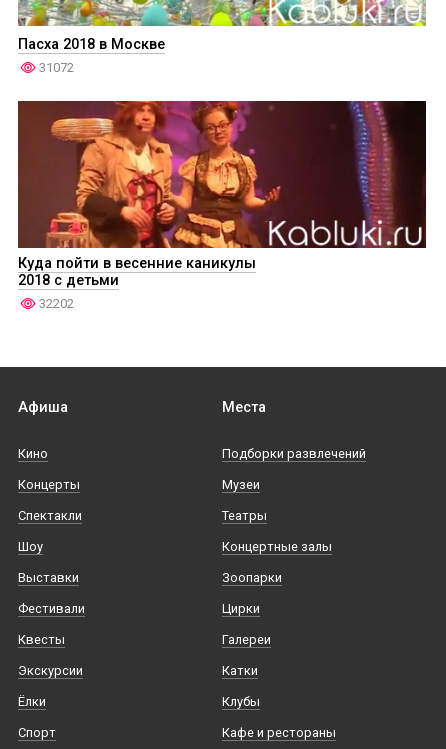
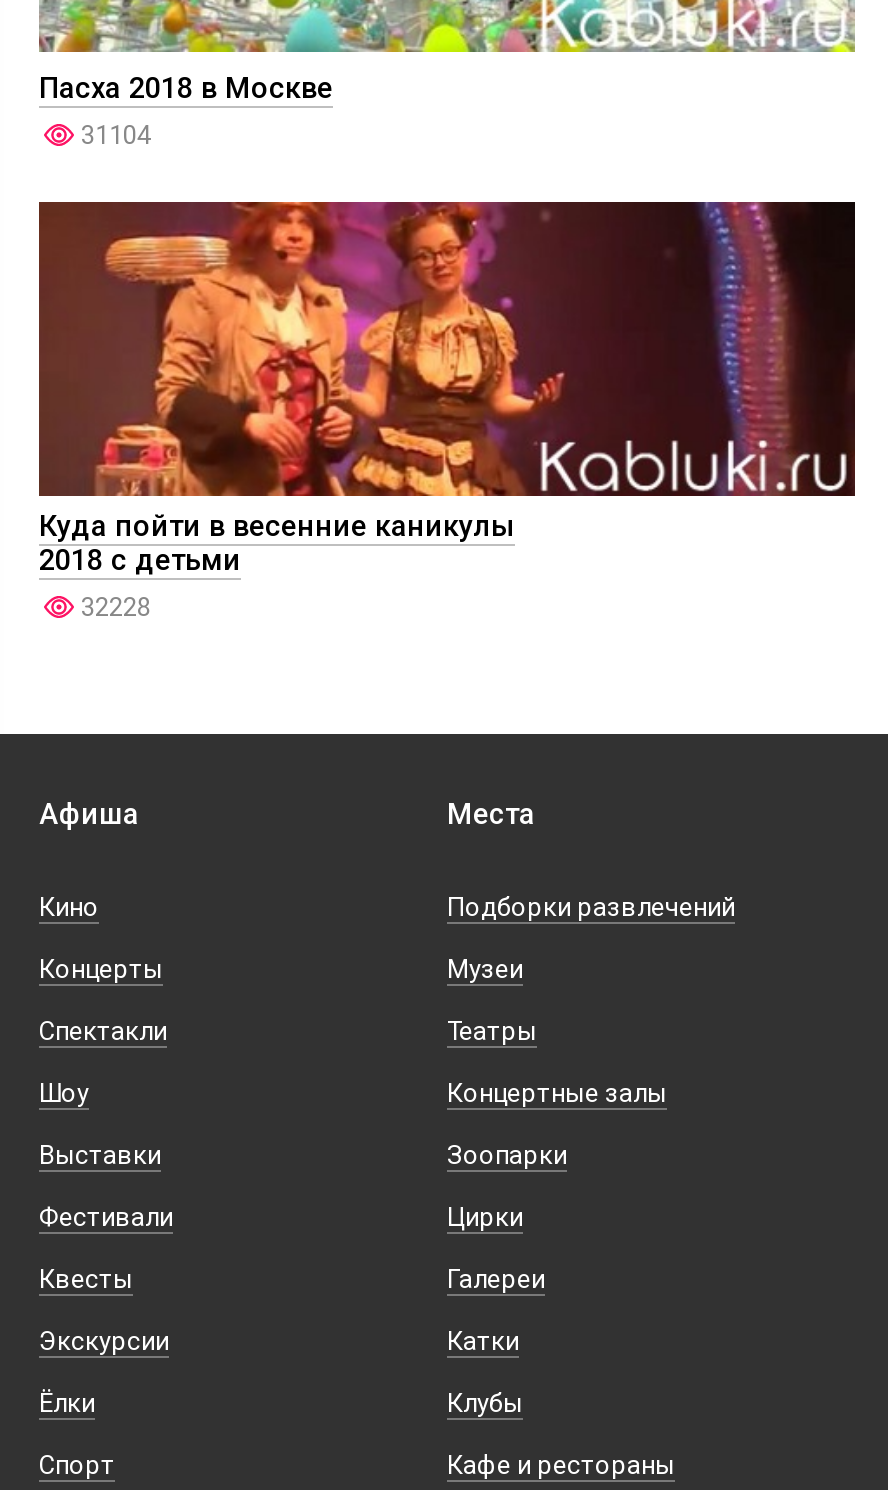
- 31072
+ 31104

- 32202
+ 32228
